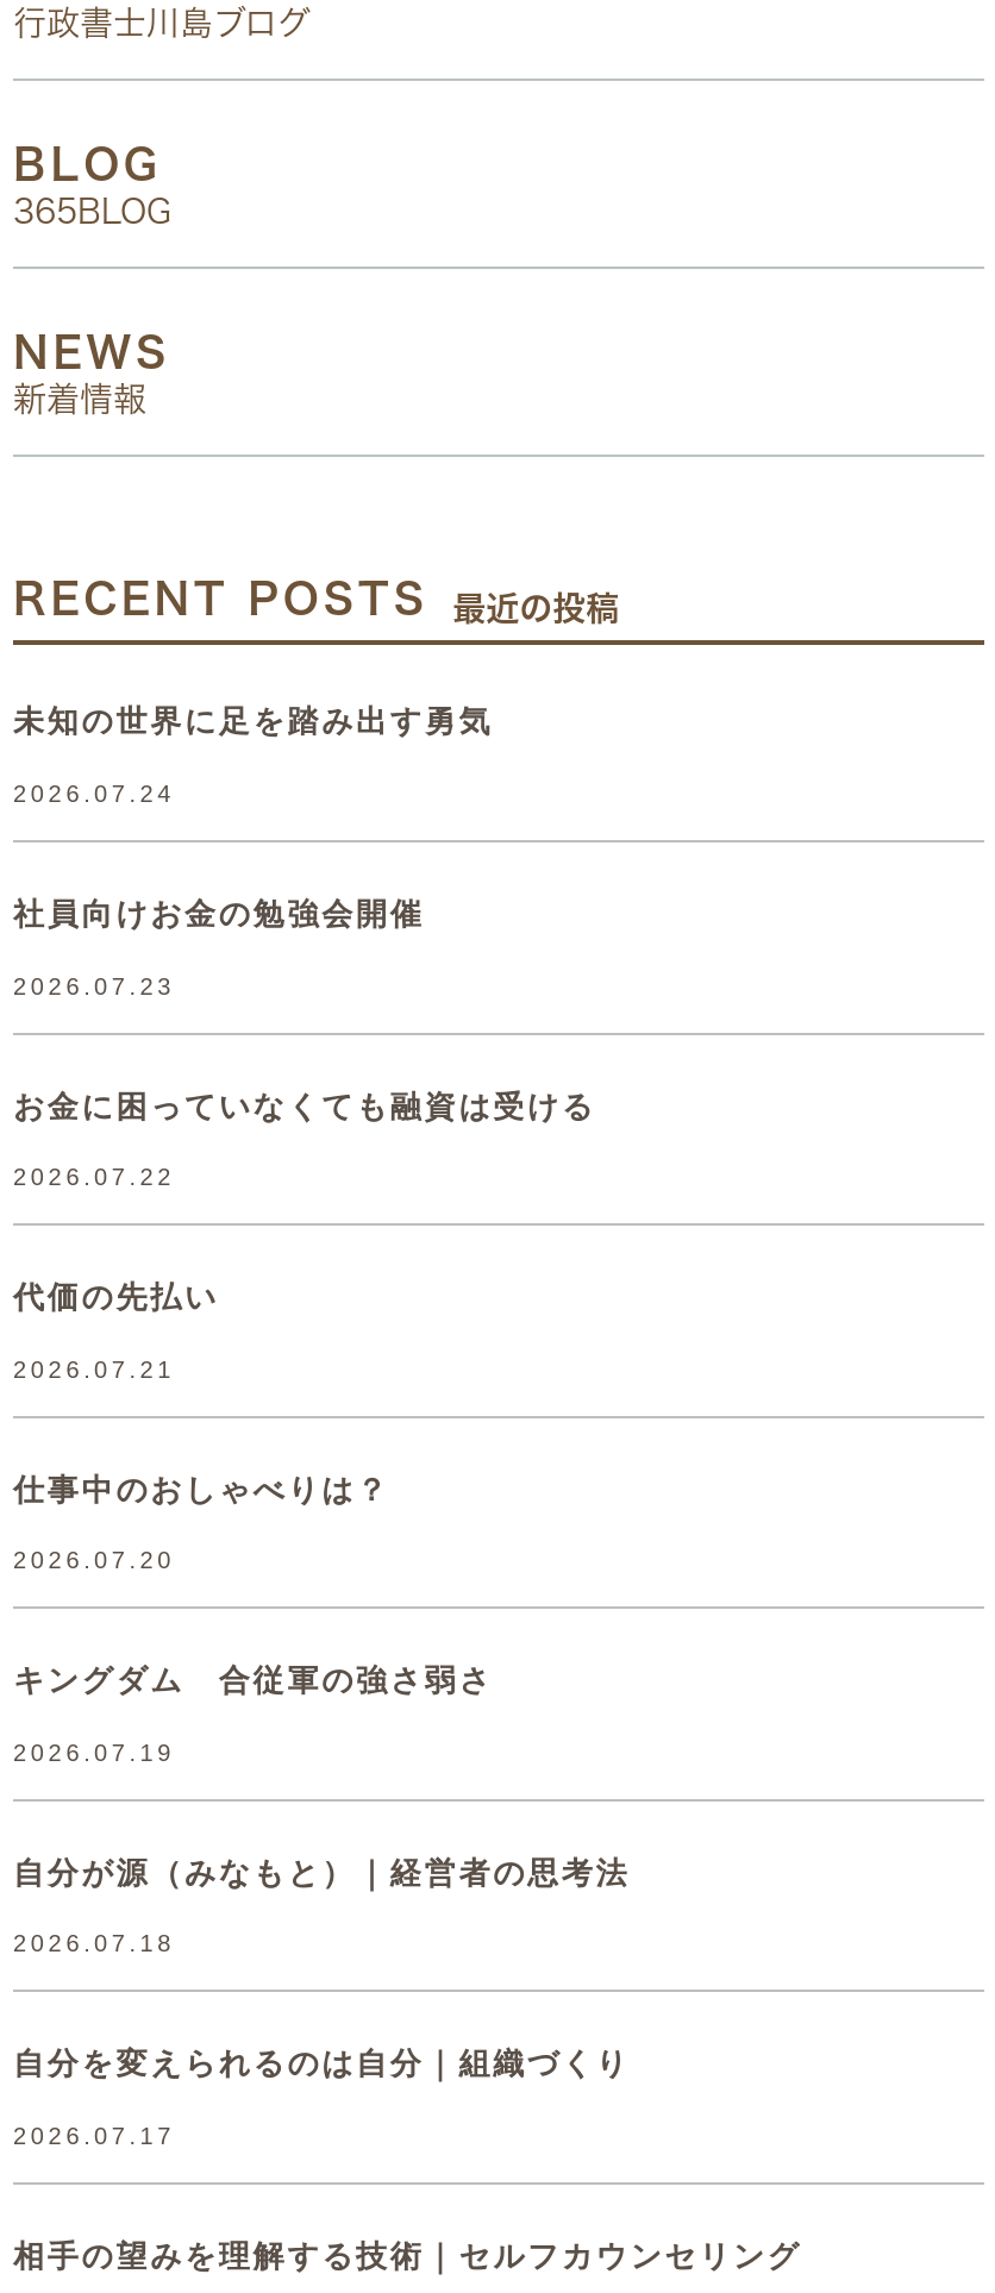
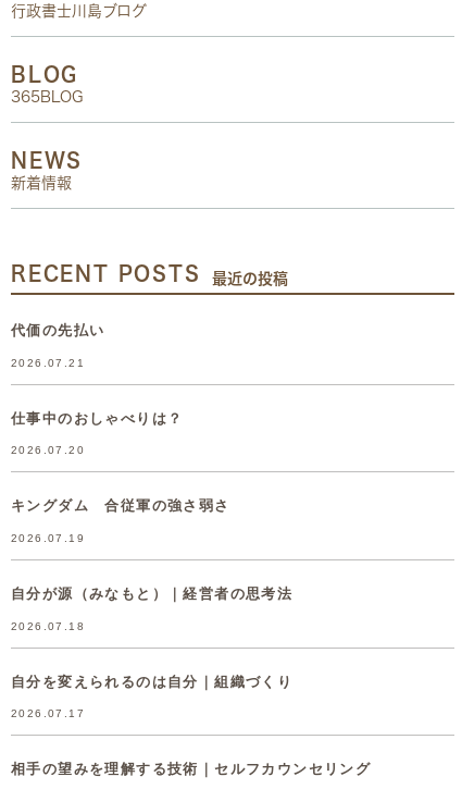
- 未知の世界に足を踏み出す勇気
- 2026.07.24

- 社員向けお金の勉強会開催
- 2026.07.23

- お金に困っていなくても融資は受ける
- 2026.07.22
